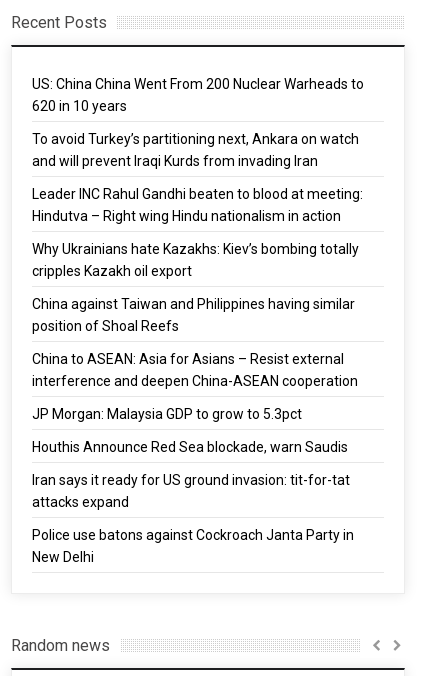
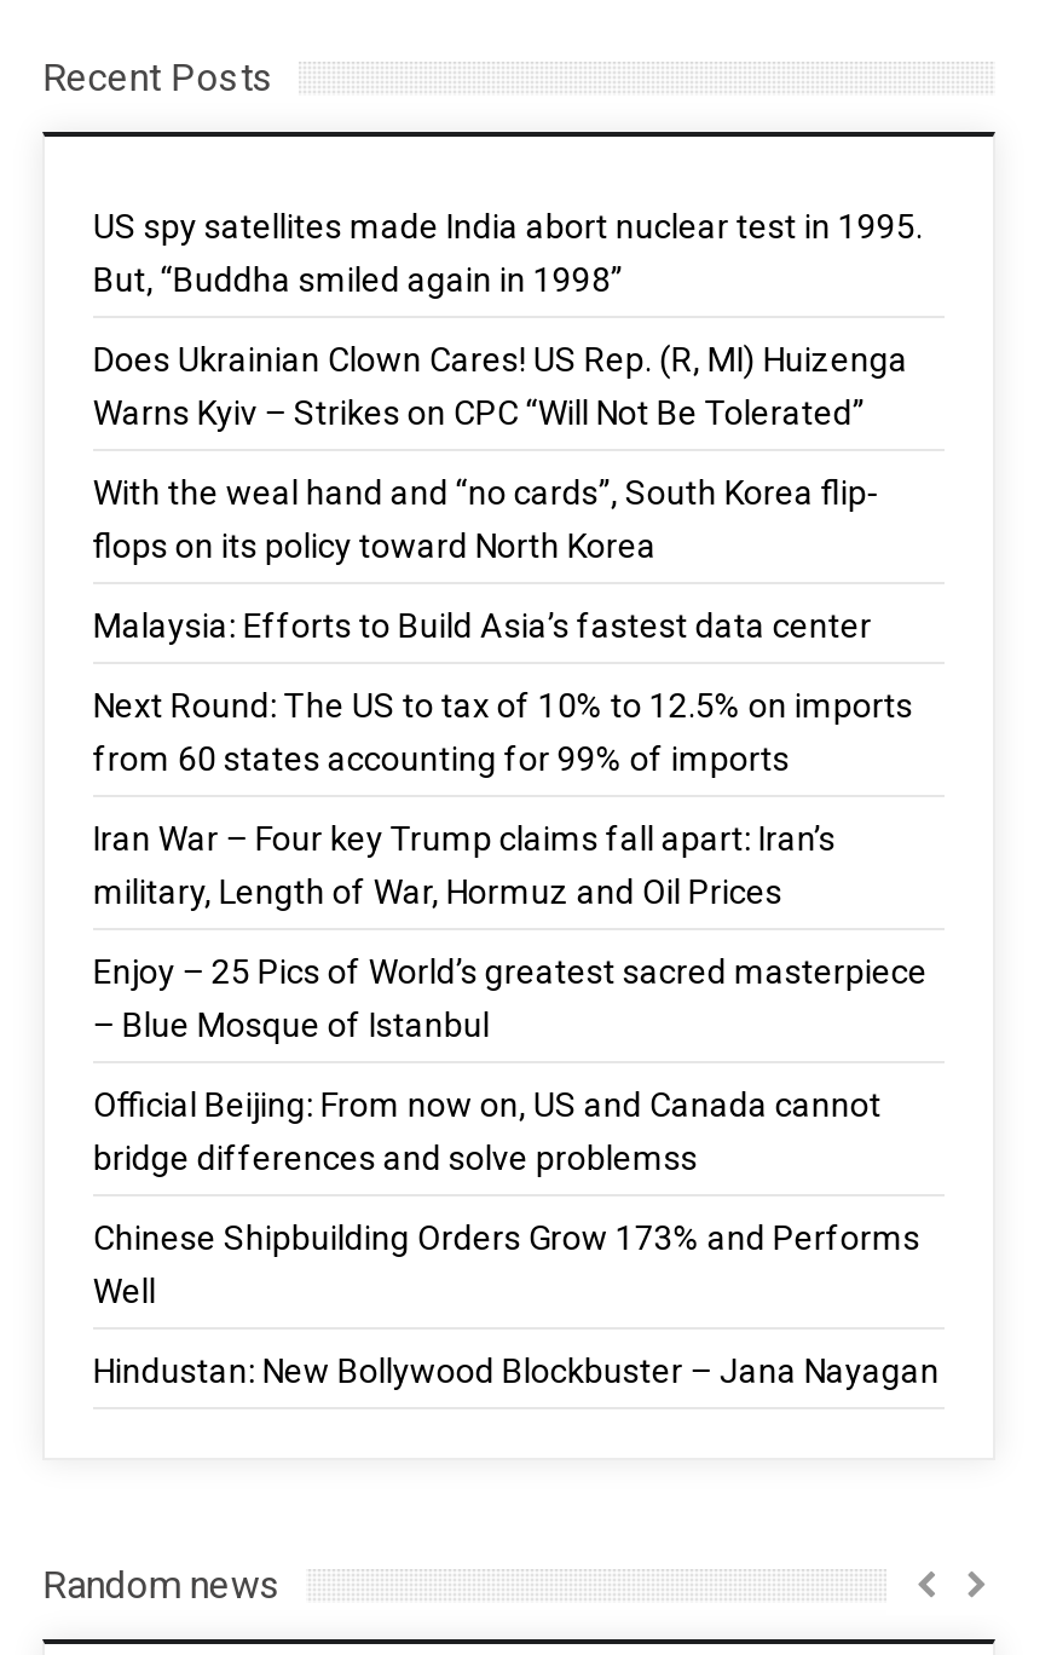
- US: China China Went From 200 Nuclear Warheads to
- 620 in 10 years
+ US spy satellites made India abort nuclear test in 1995.
+ But, “Buddha smiled again in 1998”

- To avoid Turkey’s partitioning next, Ankara on watch
- and will prevent Iraqi Kurds from invading Iran
+ Does Ukrainian Clown Cares! US Rep. (R, MI) Huizenga
+ Warns Kyiv – Strikes on CPC “Will Not Be Tolerated”

- Leader INC Rahul Gandhi beaten to blood at meeting:
- Hindutva – Right wing Hindu nationalism in action
+ With the weal hand and “no cards”, South Korea flip-
+ flops on its policy toward North Korea

- Why Ukrainians hate Kazakhs: Kiev’s bombing totally
- cripples Kazakh oil export
+ Malaysia: Efforts to Build Asia’s fastest data center

- China against Taiwan and Philippines having similar
- position of Shoal Reefs
+ Next Round: The US to tax of 10% to 12.5% on imports
+ from 60 states accounting for 99% of imports

- China to ASEAN: Asia for Asians – Resist external
- interference and deepen China-ASEAN cooperation
+ Iran War – Four key Trump claims fall apart: Iran’s
+ military, Length of War, Hormuz and Oil Prices

- JP Morgan: Malaysia GDP to grow to 5.3pct
+ Enjoy – 25 Pics of World’s greatest sacred masterpiece
+ – Blue Mosque of Istanbul

- Houthis Announce Red Sea blockade, warn Saudis
+ Official Beijing: From now on, US and Canada cannot
+ bridge differences and solve problemss

- Iran says it ready for US ground invasion: tit-for-tat
- attacks expand
+ Chinese Shipbuilding Orders Grow 173% and Performs
+ Well

- Police use batons against Cockroach Janta Party in
- New Delhi
+ Hindustan: New Bollywood Blockbuster – Jana Nayagan
